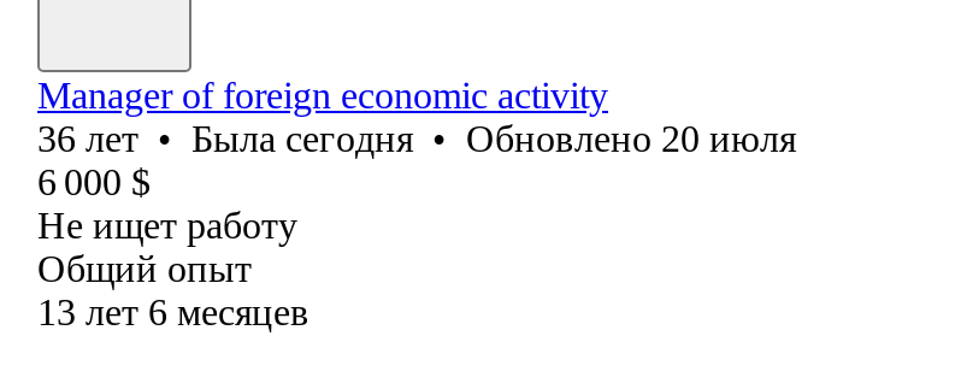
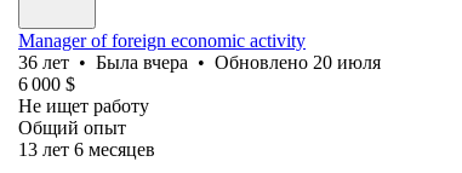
- 36 лет • Была сегодня • Обновлено 20 июля
+ 36 лет • Была вчера • Обновлено 20 июля
